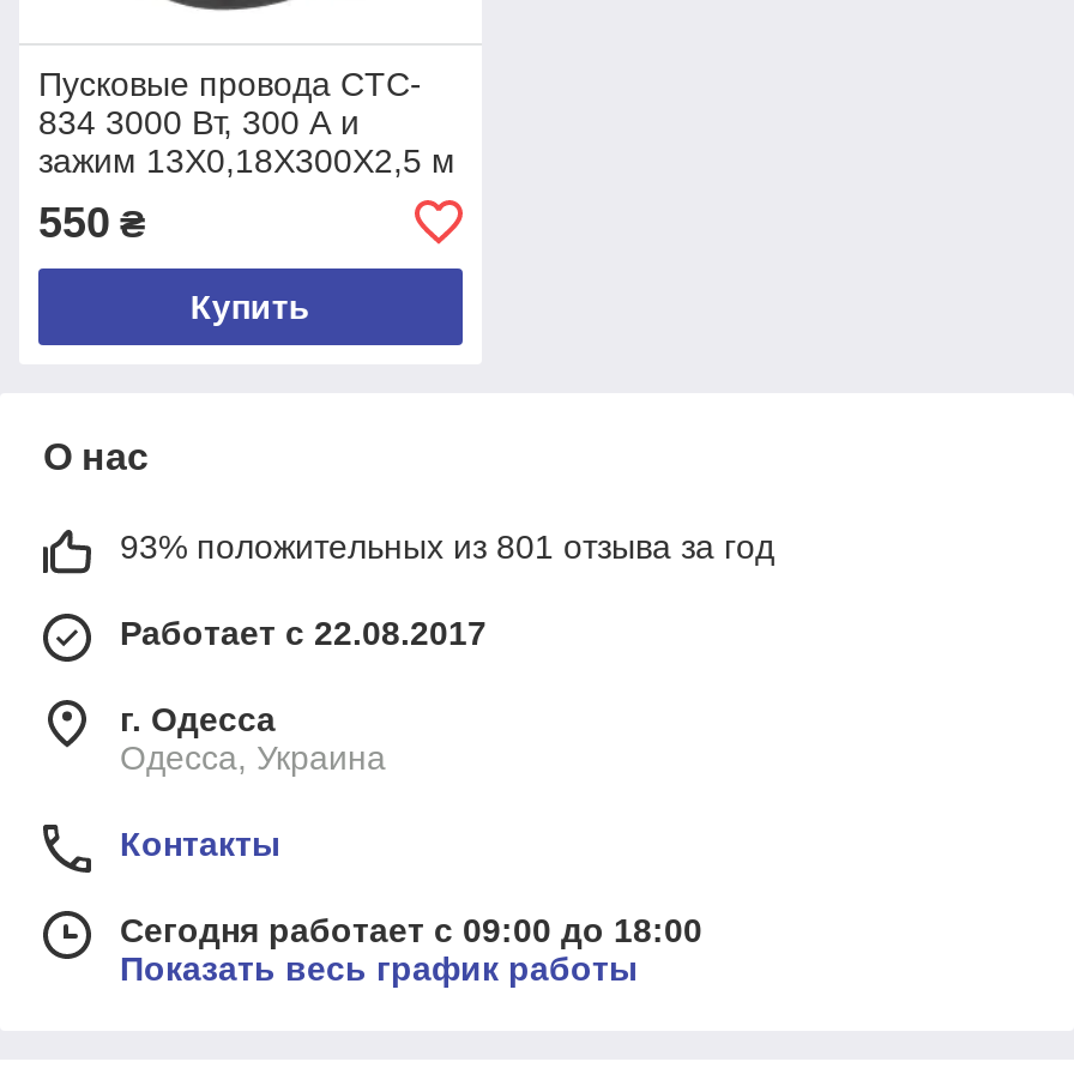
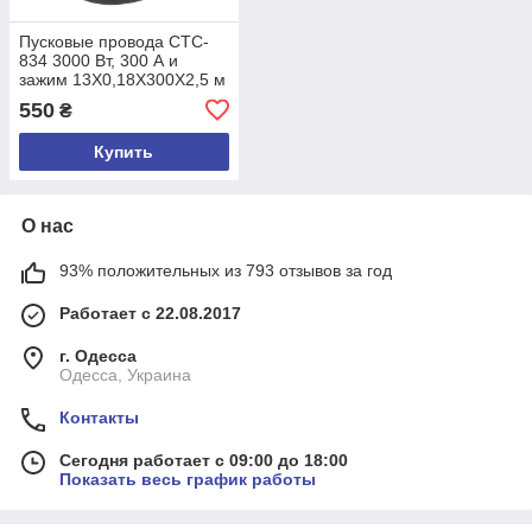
- 93% положительных из 801 отзыва за год
+ 93% положительных из 793 отзывов за год
